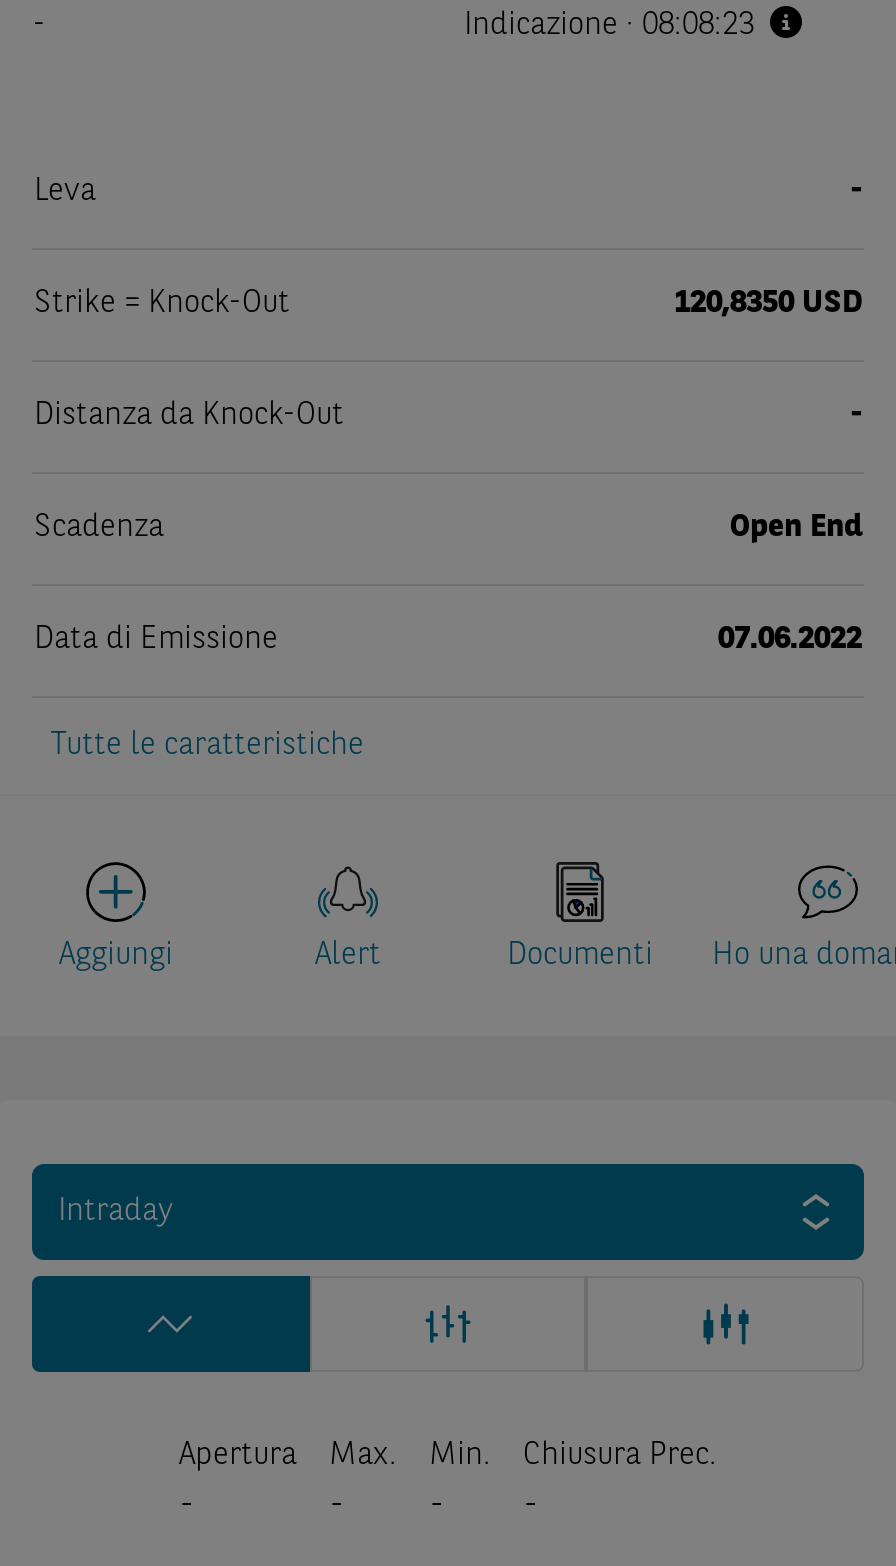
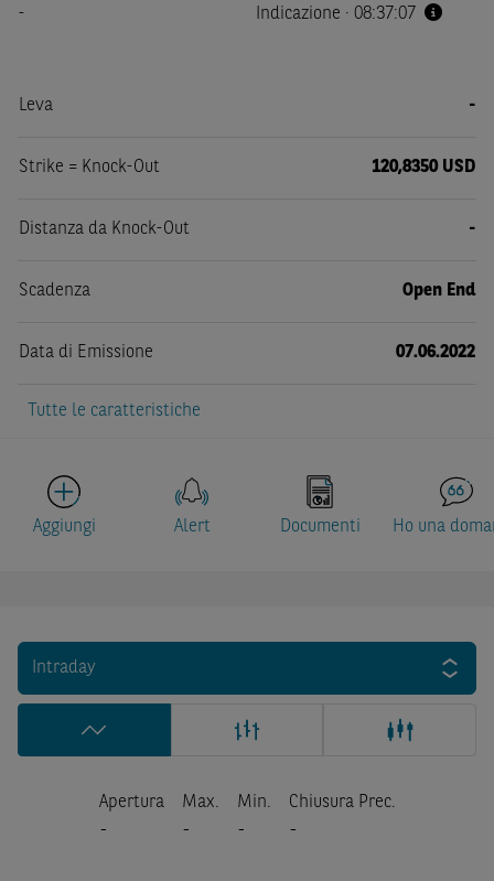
- Indicazione · 08:08:23
+ Indicazione · 08:37:07
